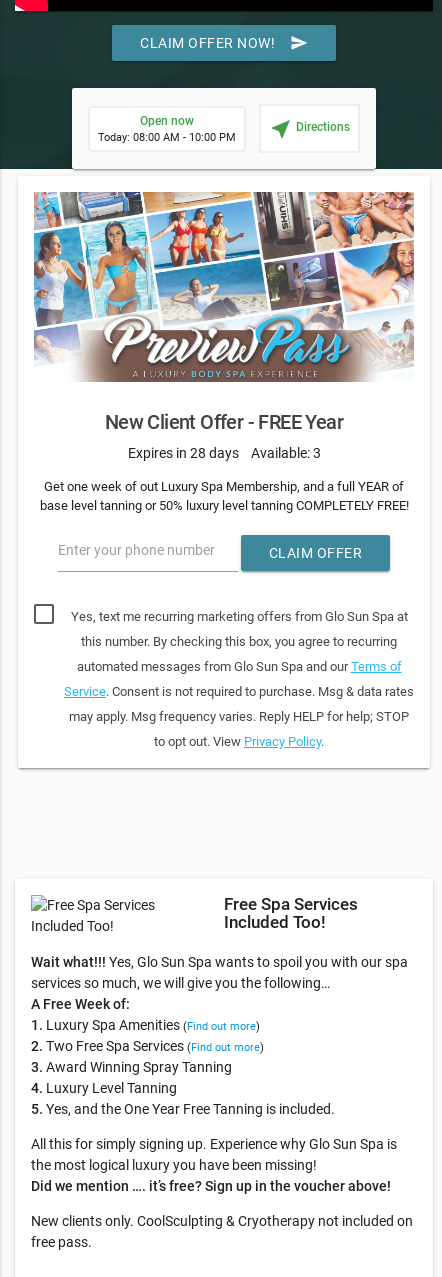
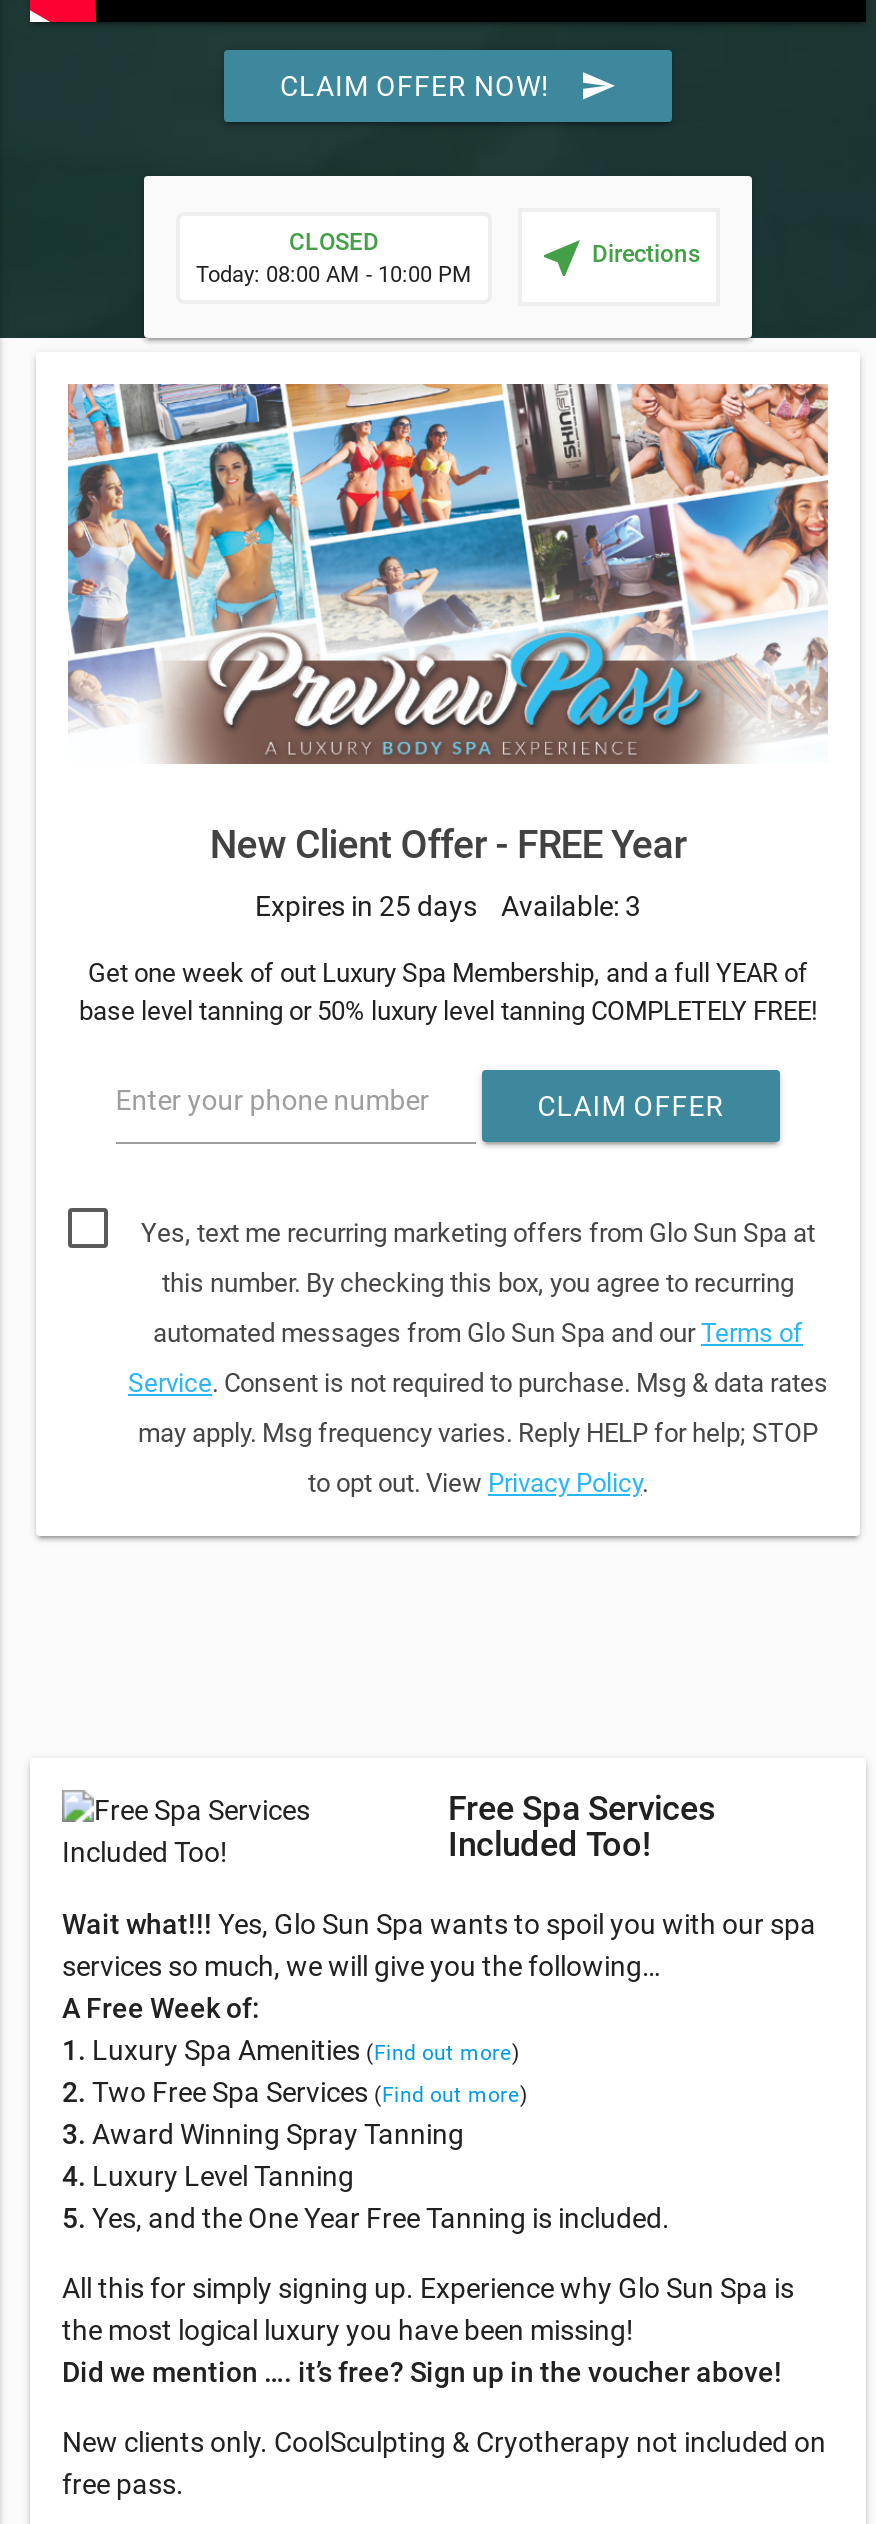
- Open now
+ CLOSED

- Expires in 28 days
+ Expires in 25 days
